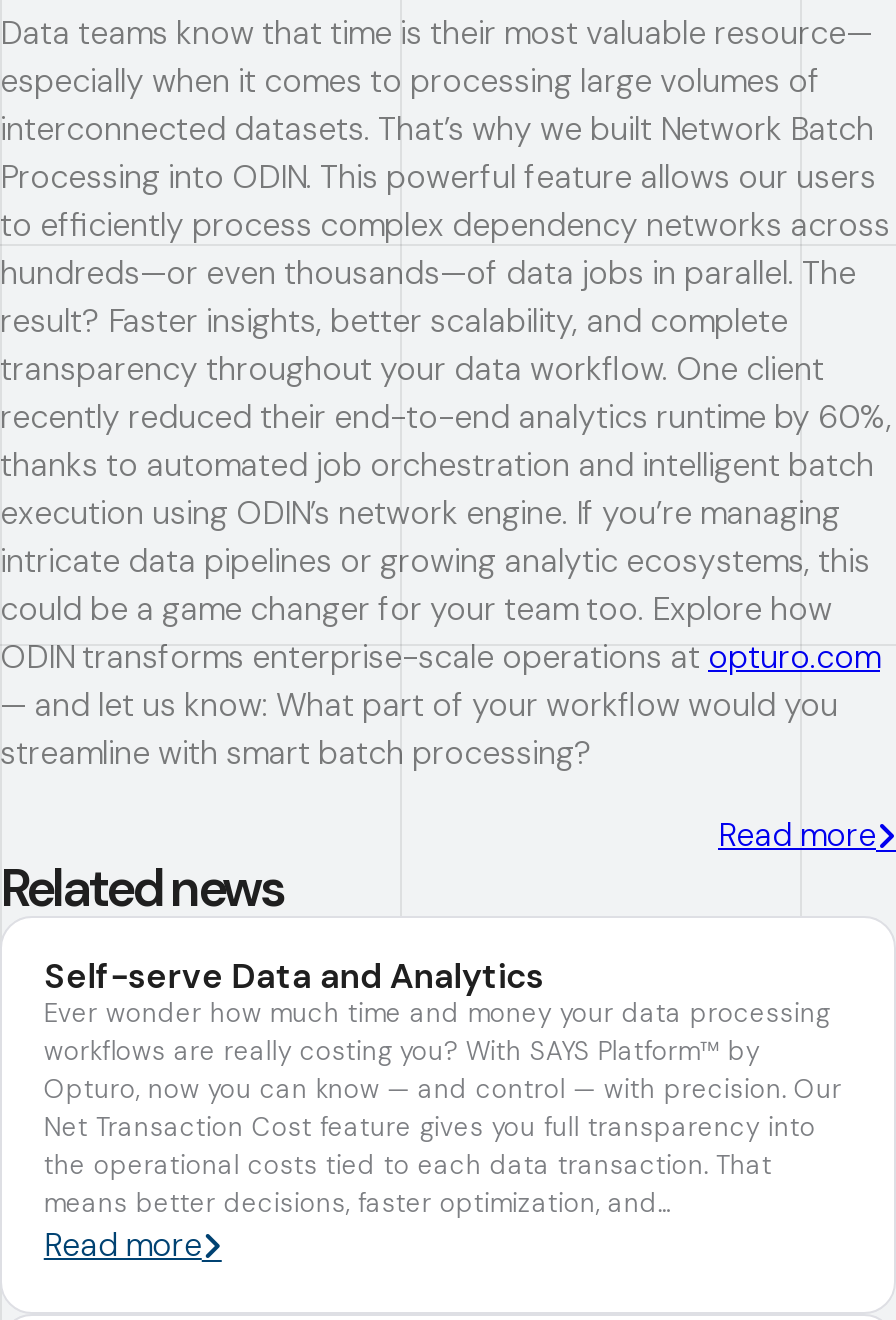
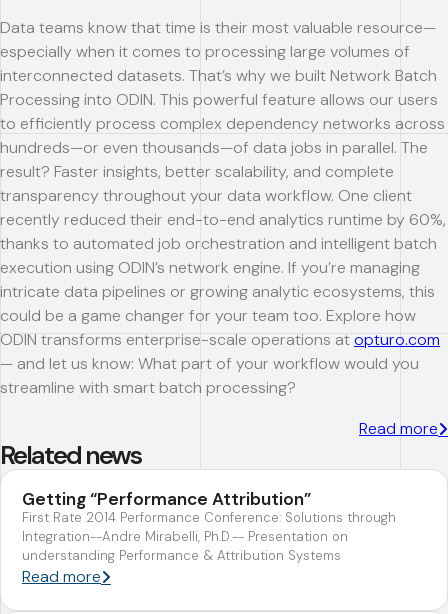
- Self-serve Data and Analytics
- Ever wonder how much time and money your data processing
- workflows are really costing you? With SAYS Platform™ by
- Opturo, now you can know — and control — with precision. Our
- Net Transaction Cost feature gives you full transparency into
- the operational costs tied to each data transaction. That
- means better decisions, faster optimization, and…
+ Getting “Performance Attribution”
+ First Rate 2014 Performance Conference: Solutions through
+ Integration--Andre Mirabelli, Ph.D.-- Presentation on
+ understanding Performance & Attribution Systems
